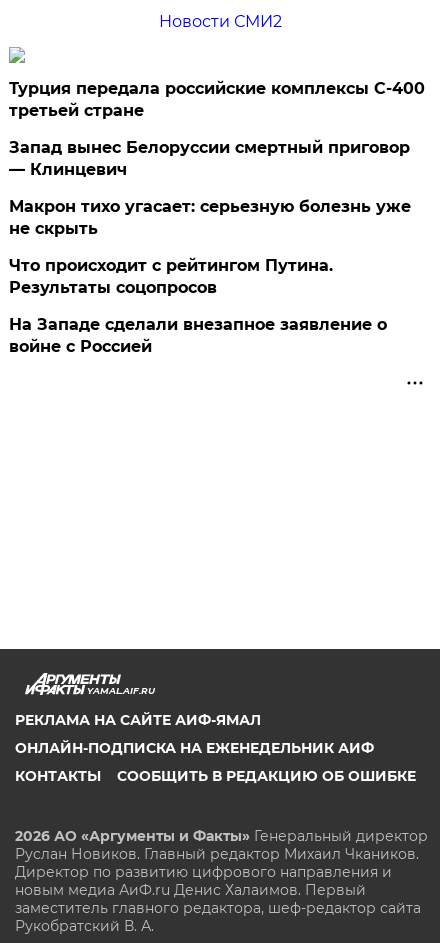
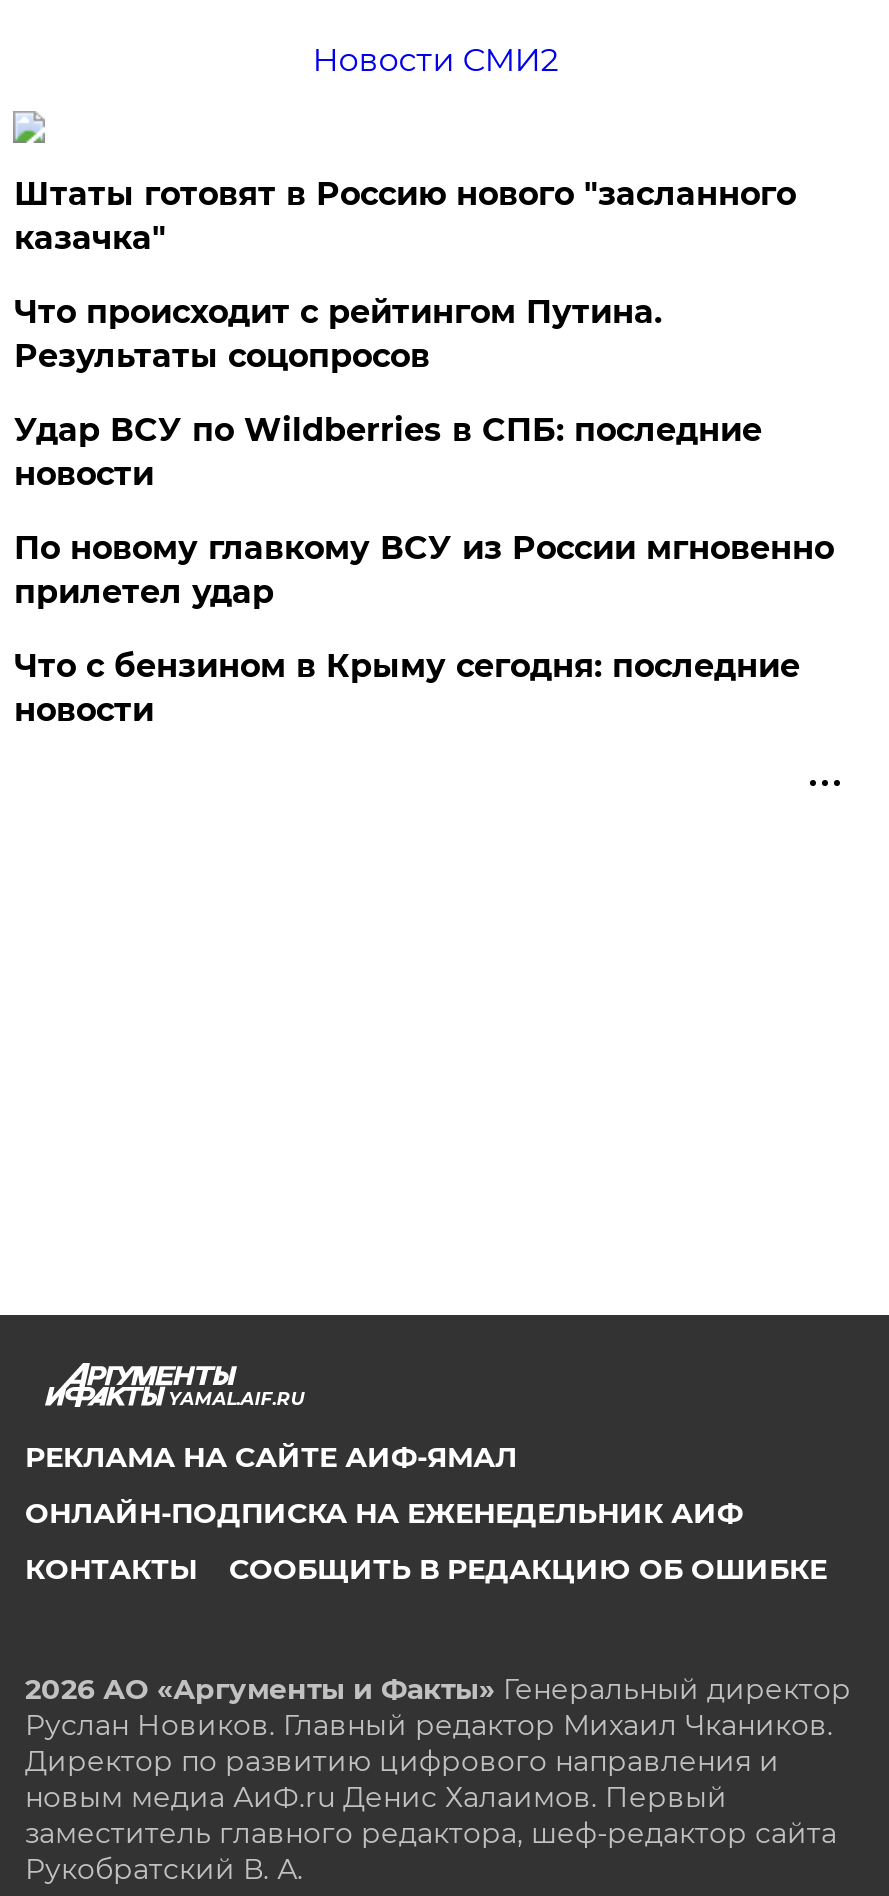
- Турция передала российские комплексы С-400
- третьей стране
- Запад вынес Белоруссии смертный приговор
- — Клинцевич
- Макрон тихо угасает: серьезную болезнь уже
- не скрыть
+ Штаты готовят в Россию нового "засланного
+ казачка"

moved up: Что происходит с рейтингом Путина. | Результаты соцопросов

- На Западе сделали внезапное заявление о
- войне с Россией
+ Удар ВСУ по Wildberries в СПБ: последние
+ новости
+ По новому главкому ВСУ из России мгновенно
+ прилетел удар
+ Что с бензином в Крыму сегодня: последние
+ новости
